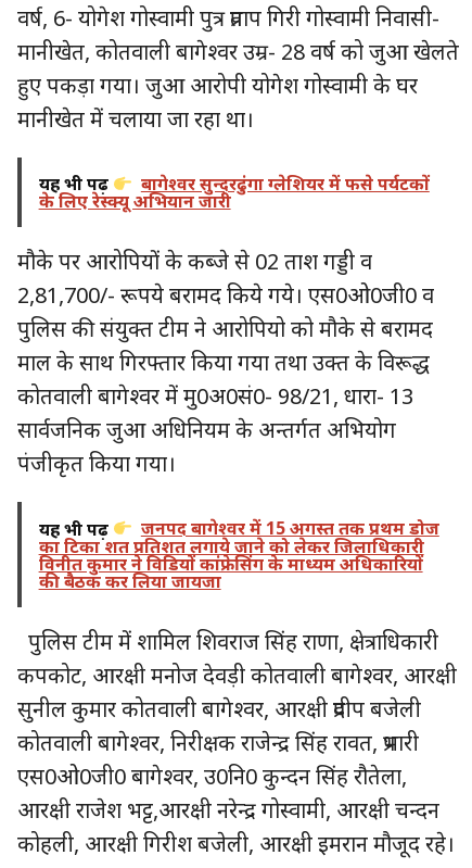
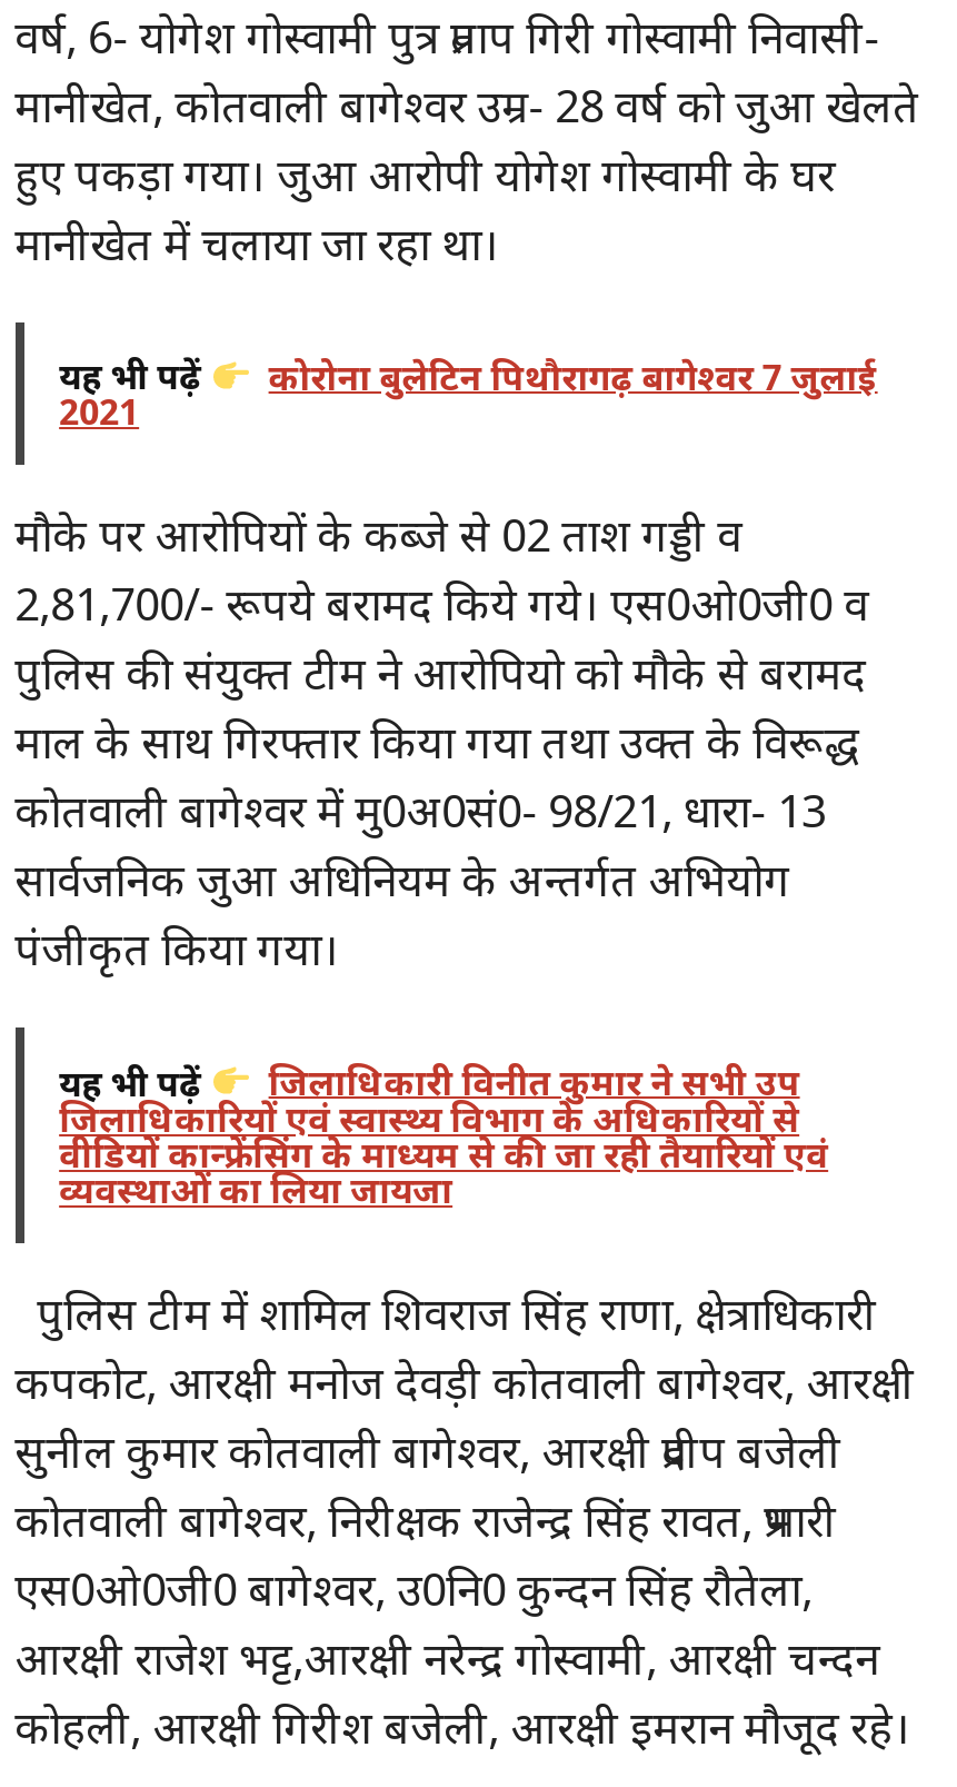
- बागेश्वर सुन्दरढुंगा ग्लेशियर में फसे पर्यटकों
- के लिए रेस्क्यू अभियान जारी
+ कोरोना बुलेटिन पिथौरागढ़ बागेश्वर 7 जुलाई
+ 2021

- जनपद बागेश्वर में 15 अगस्त तक प्रथम डोज
- का टिका शत प्रतिशत लगाये जाने को लेकर जिलाधिकारी
- विनीत कुमार ने विडियों कांफ्रेसिंग के माध्यम अधिकारियों
- की बैठक कर लिया जायजा
+ जिलाधिकारी विनीत कुमार ने सभी उप
+ जिलाधिकारियों एवं स्वास्थ्य विभाग के अधिकारियों से
+ वीडियों कान्फ्रेंसिंग के माध्यम से की जा रही तैयारियों एवं
+ व्यवस्थाओं का लिया जायजा
